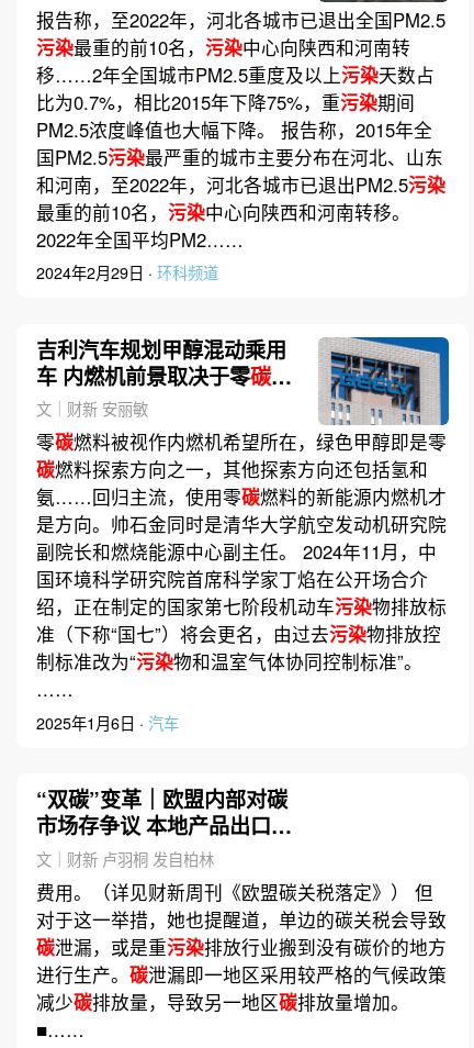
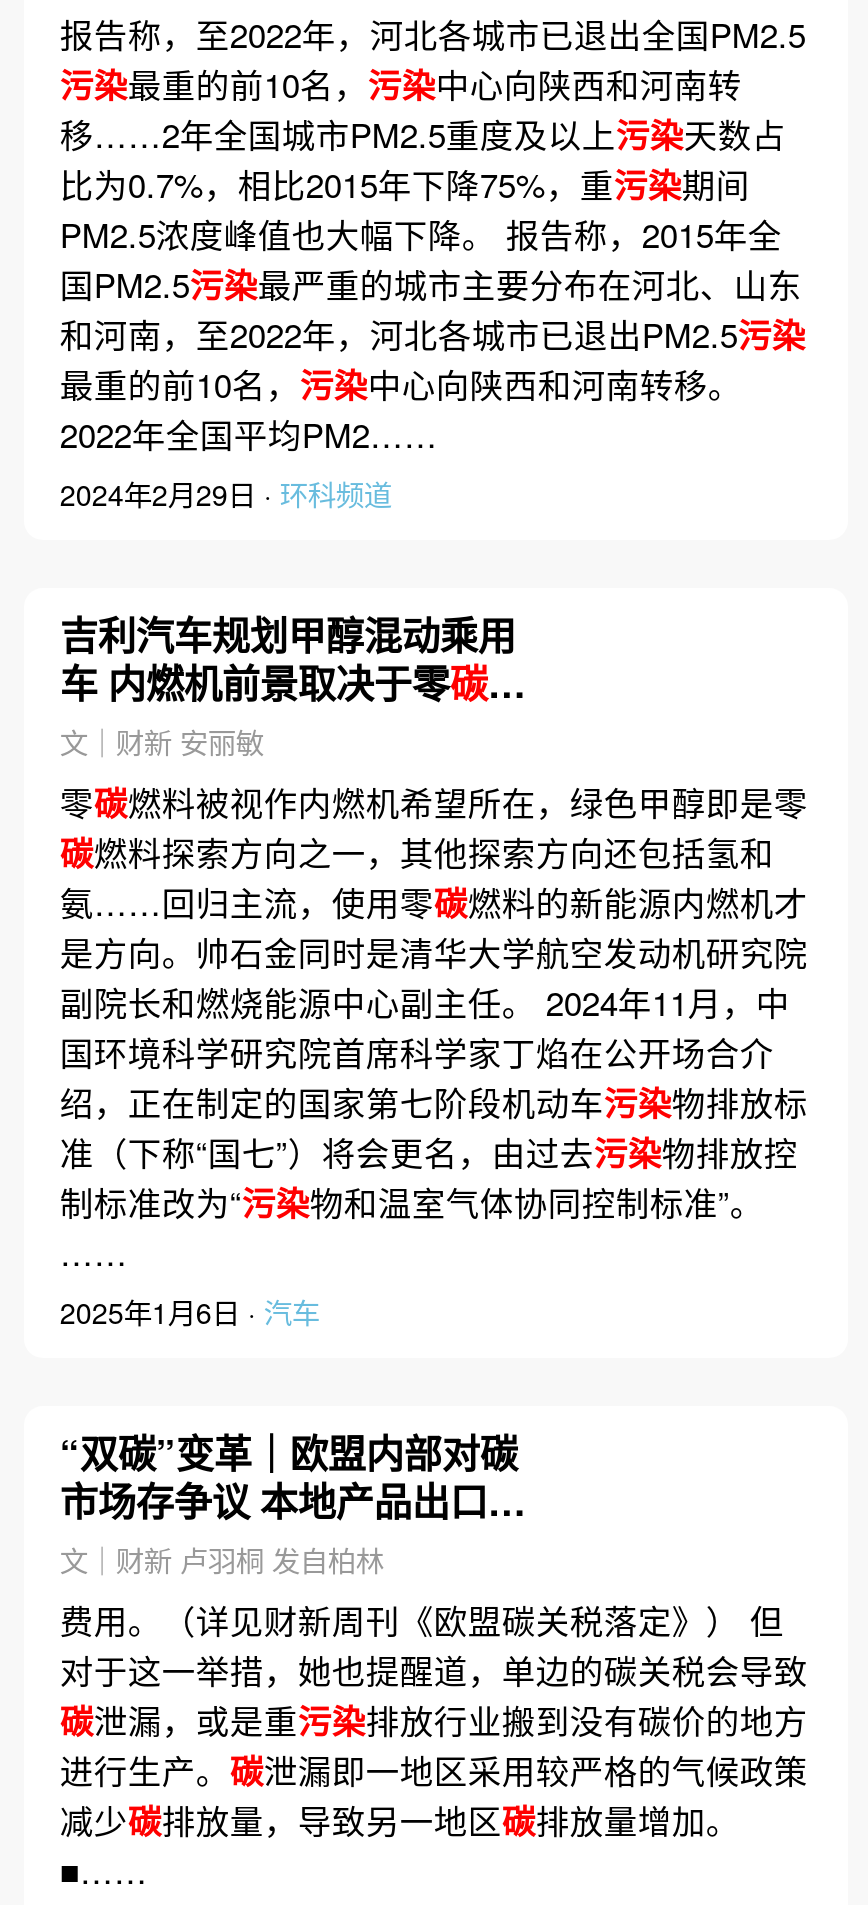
- [image]
